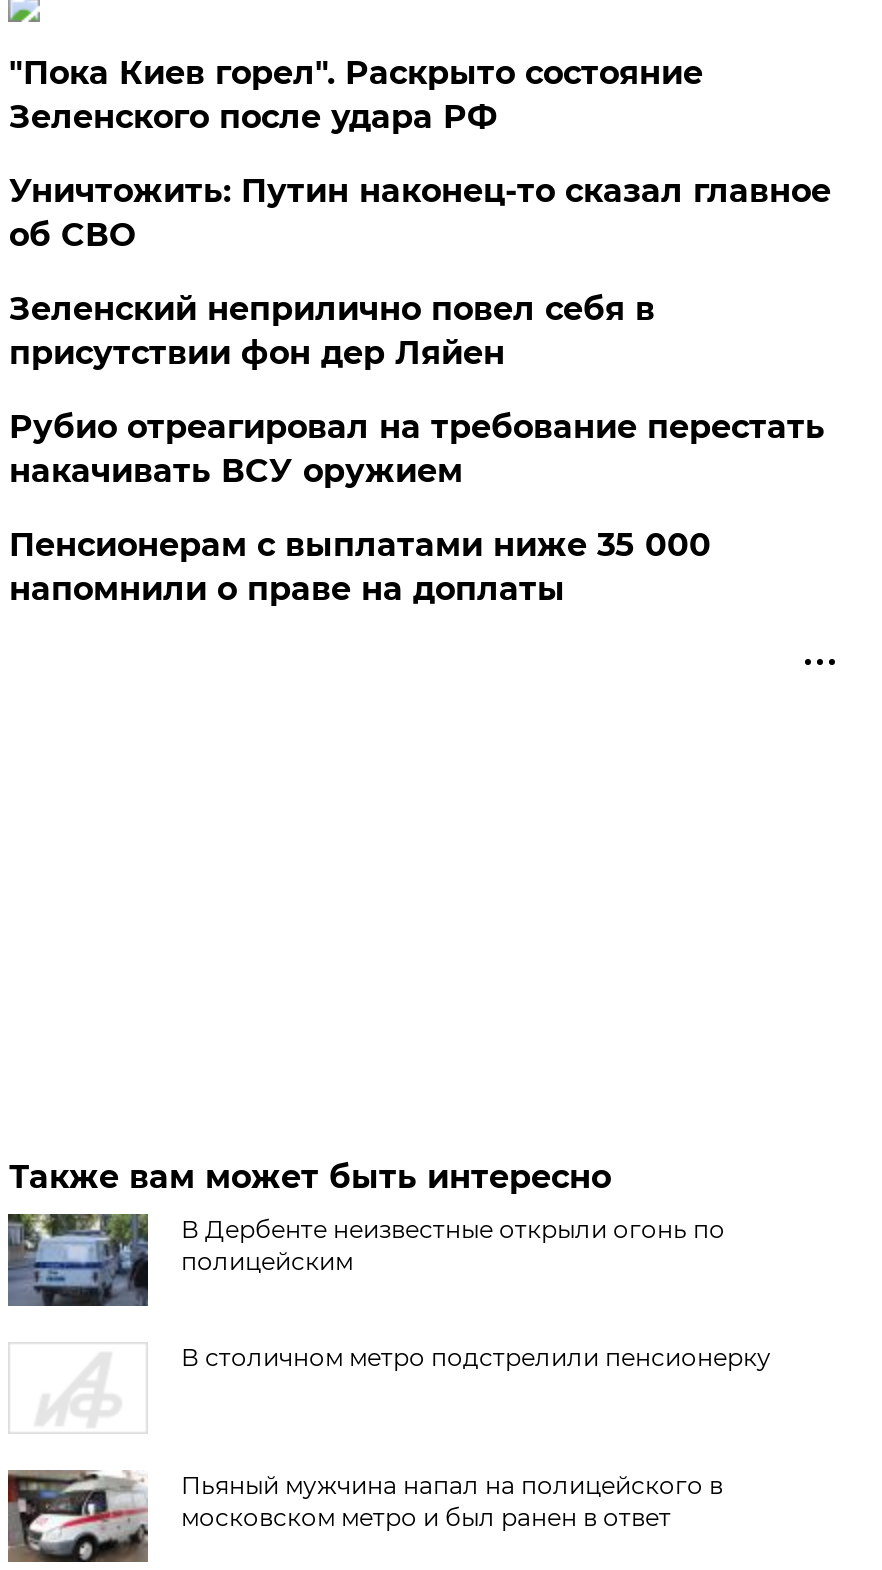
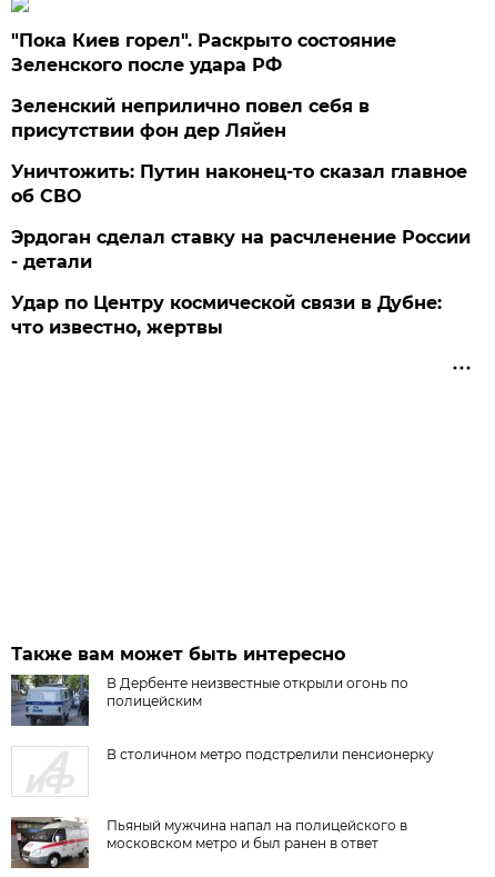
moved down: Уничтожить: Путин наконец-то сказал главное | об СВО

moved up: Зеленский неприлично повел cебя в | присутствии фон дер Ляйен

- Рубио отреагировал на требование перестать
- накачивать ВСУ оружием
- Пенсионерам с выплатами ниже 35 000
- напомнили о праве на доплаты
+ Эрдоган сделал ставку на расчленение России
+ - детали
+ Удар по Центру космической связи в Дубне:
+ что известно, жертвы
